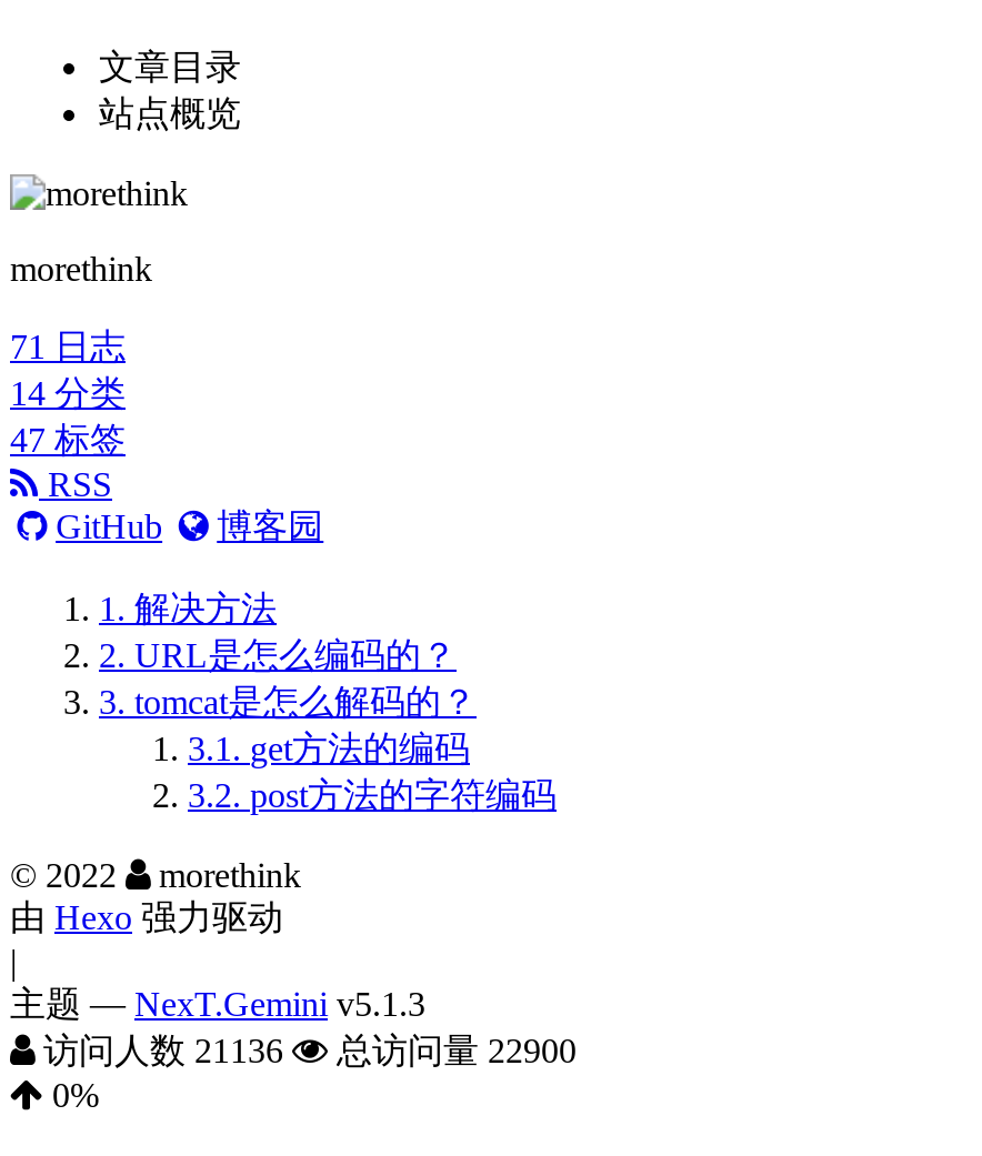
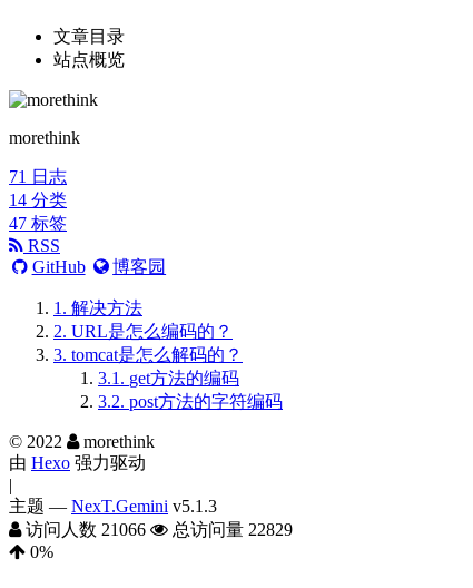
- 访问人数21136
+ 访问人数21066

- 总访问量22900
+ 总访问量22829
